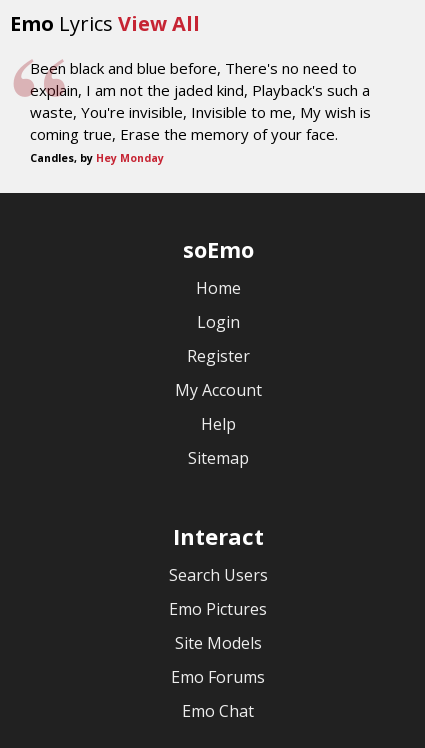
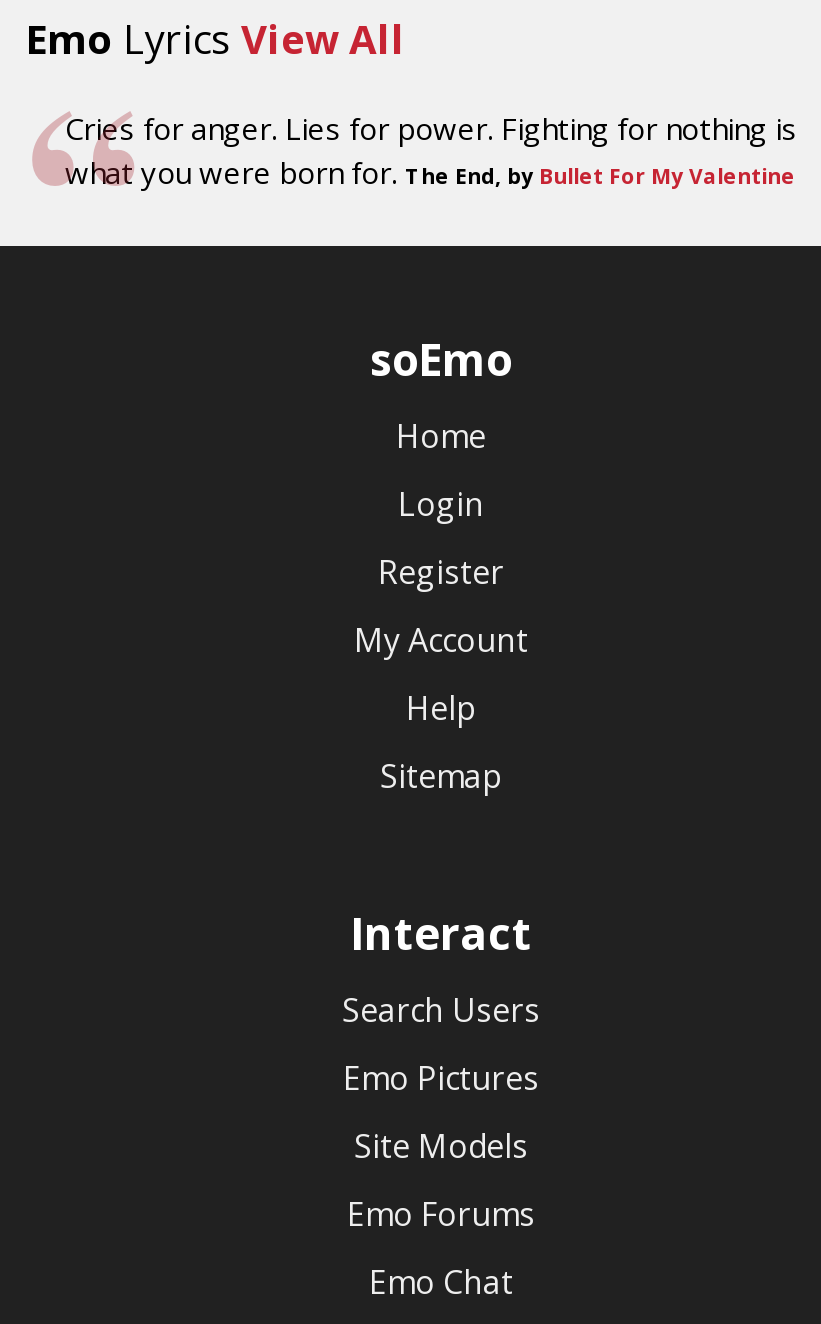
- Been black and blue before, There's no need to
- explain, I am not the jaded kind, Playback's such a
- waste, You're invisible, Invisible to me, My wish is
- coming true, Erase the memory of your face.
- Candles, by Hey Monday
+ Cries for anger. Lies for power. Fighting for nothing is
+ what you were born for. The End, by Bullet For My Valentine
